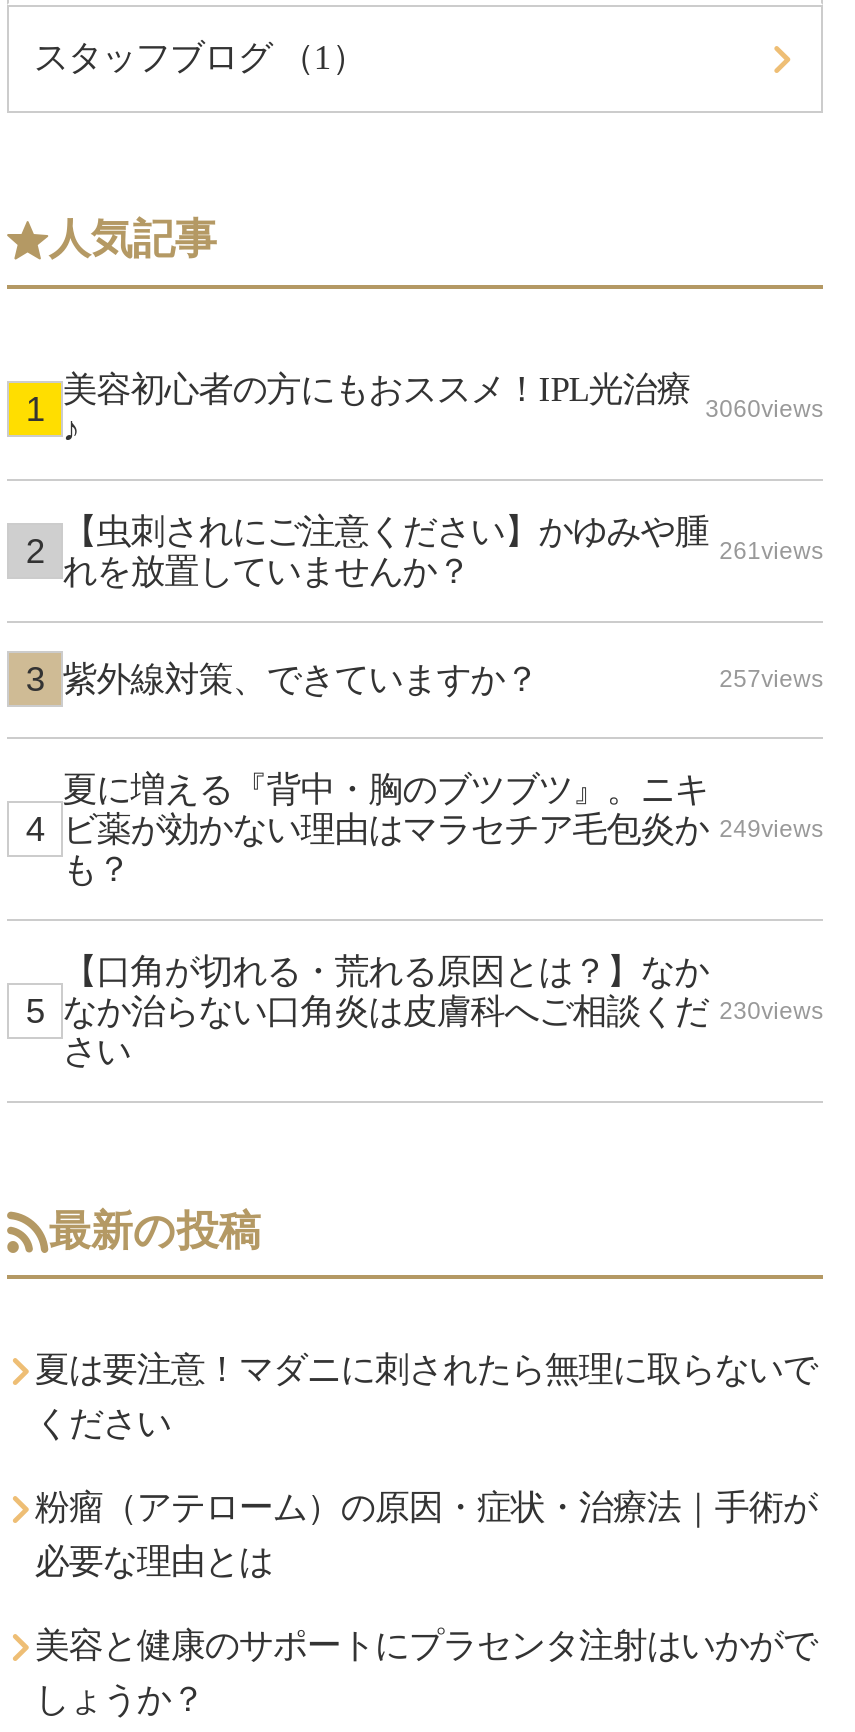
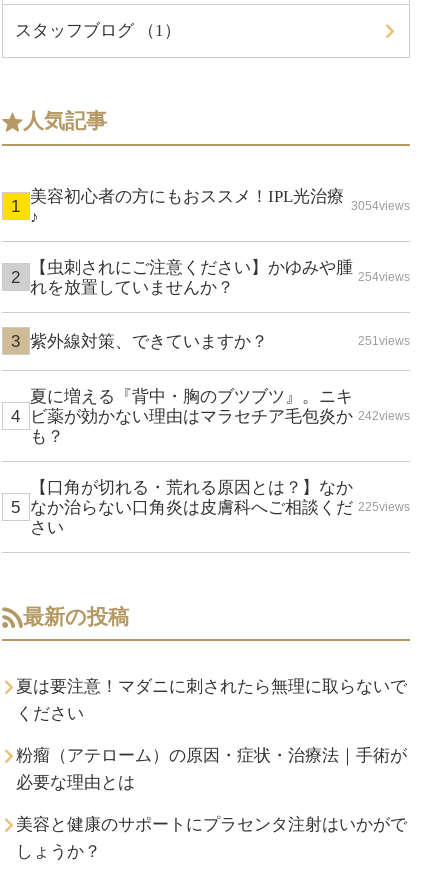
- 美容初心者の方にもおススメ！IPL光治療 3060views
+ 美容初心者の方にもおススメ！IPL光治療 3054views

- 【虫刺されにご注意ください】かゆみや腫 261views
+ 【虫刺されにご注意ください】かゆみや腫 254views

- 257views
+ 251views

- ビ薬が効かない理由はマラセチア毛包炎か 249views
+ ビ薬が効かない理由はマラセチア毛包炎か 242views

- なか治らない口角炎は皮膚科へご相談くだ 230views
+ なか治らない口角炎は皮膚科へご相談くだ 225views
